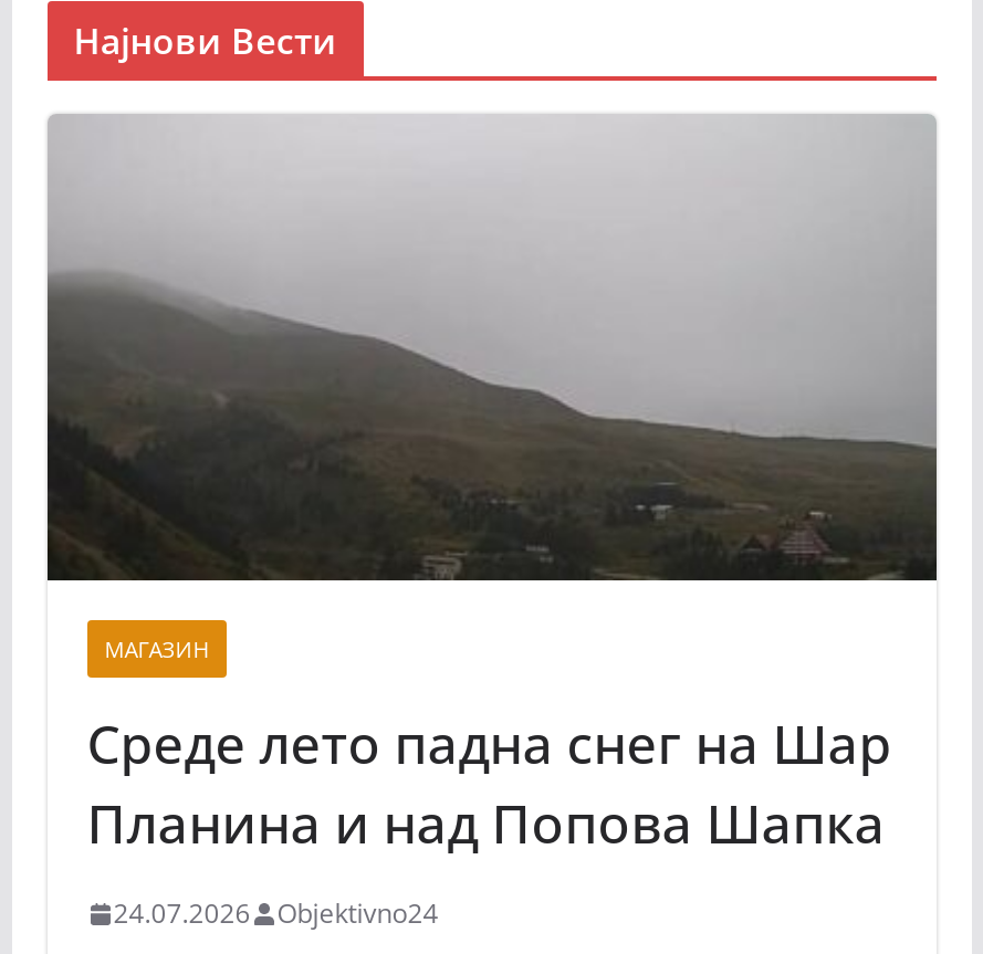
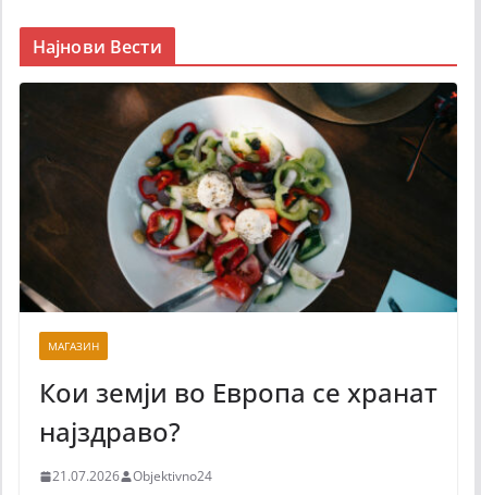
- [image]
+ [image]

- Среде лето падна снег на Шар
- Планина и над Попова Шапка
+ Кои земји во Европа се хранат
+ најздраво?

- 24.07.2026 Objektivno24
+ 21.07.2026 Objektivno24
